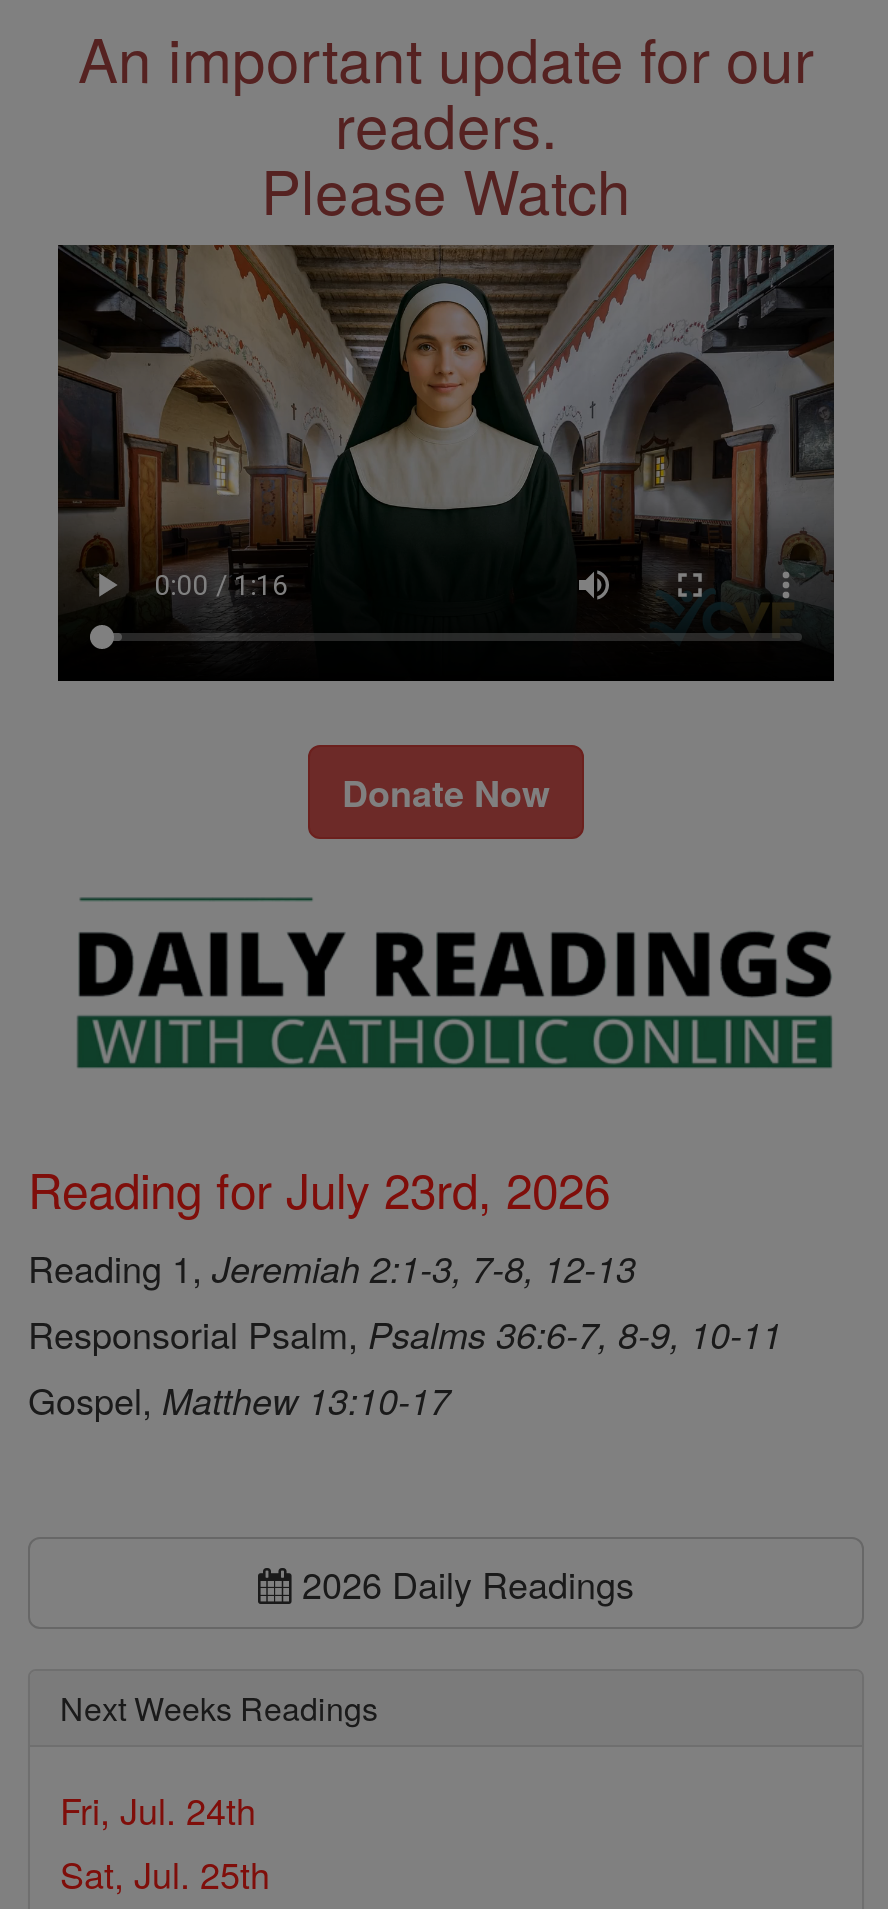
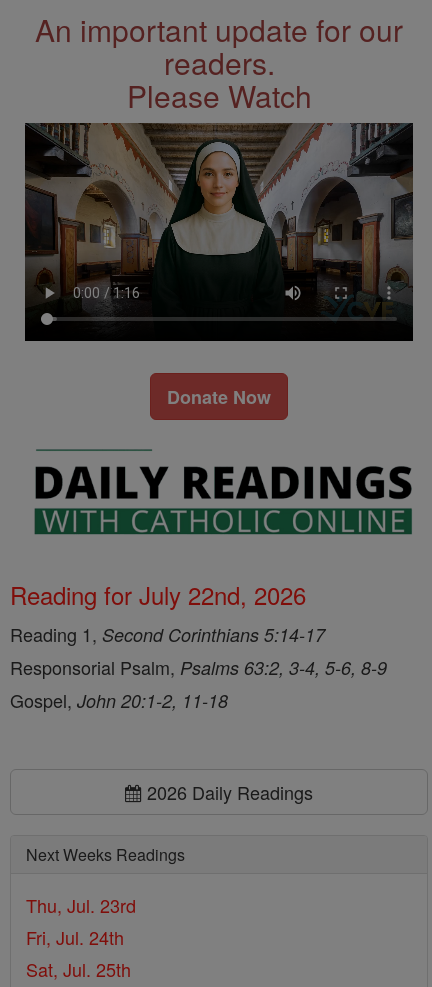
- Reading for July 23rd, 2026
- Reading 1, Jeremiah 2:1-3, 7-8, 12-13
- Responsorial Psalm, Psalms 36:6-7, 8-9, 10-11
- Gospel, Matthew 13:10-17
+ Reading for July 22nd, 2026
+ Reading 1, Second Corinthians 5:14-17
+ Responsorial Psalm, Psalms 63:2, 3-4, 5-6, 8-9
+ Gospel, John 20:1-2, 11-18

+ Thu, Jul. 23rd
